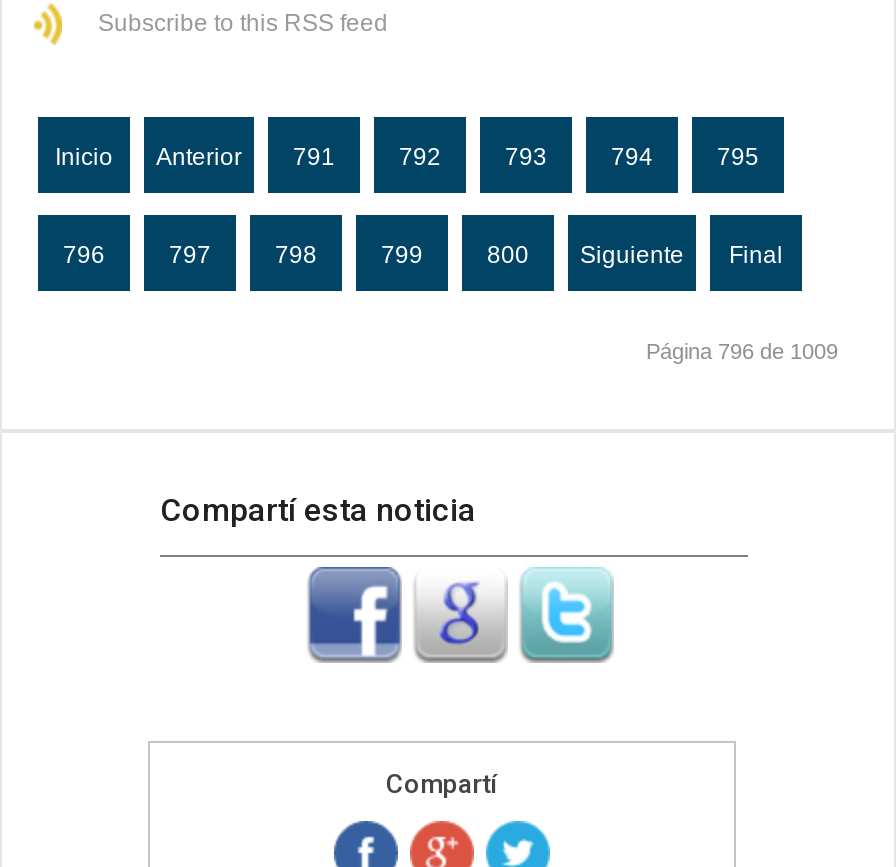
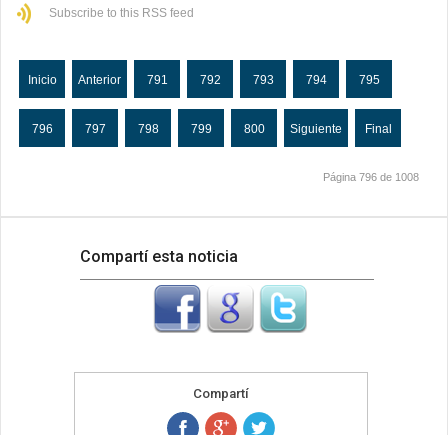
- Página 796 de 1009
+ Página 796 de 1008
